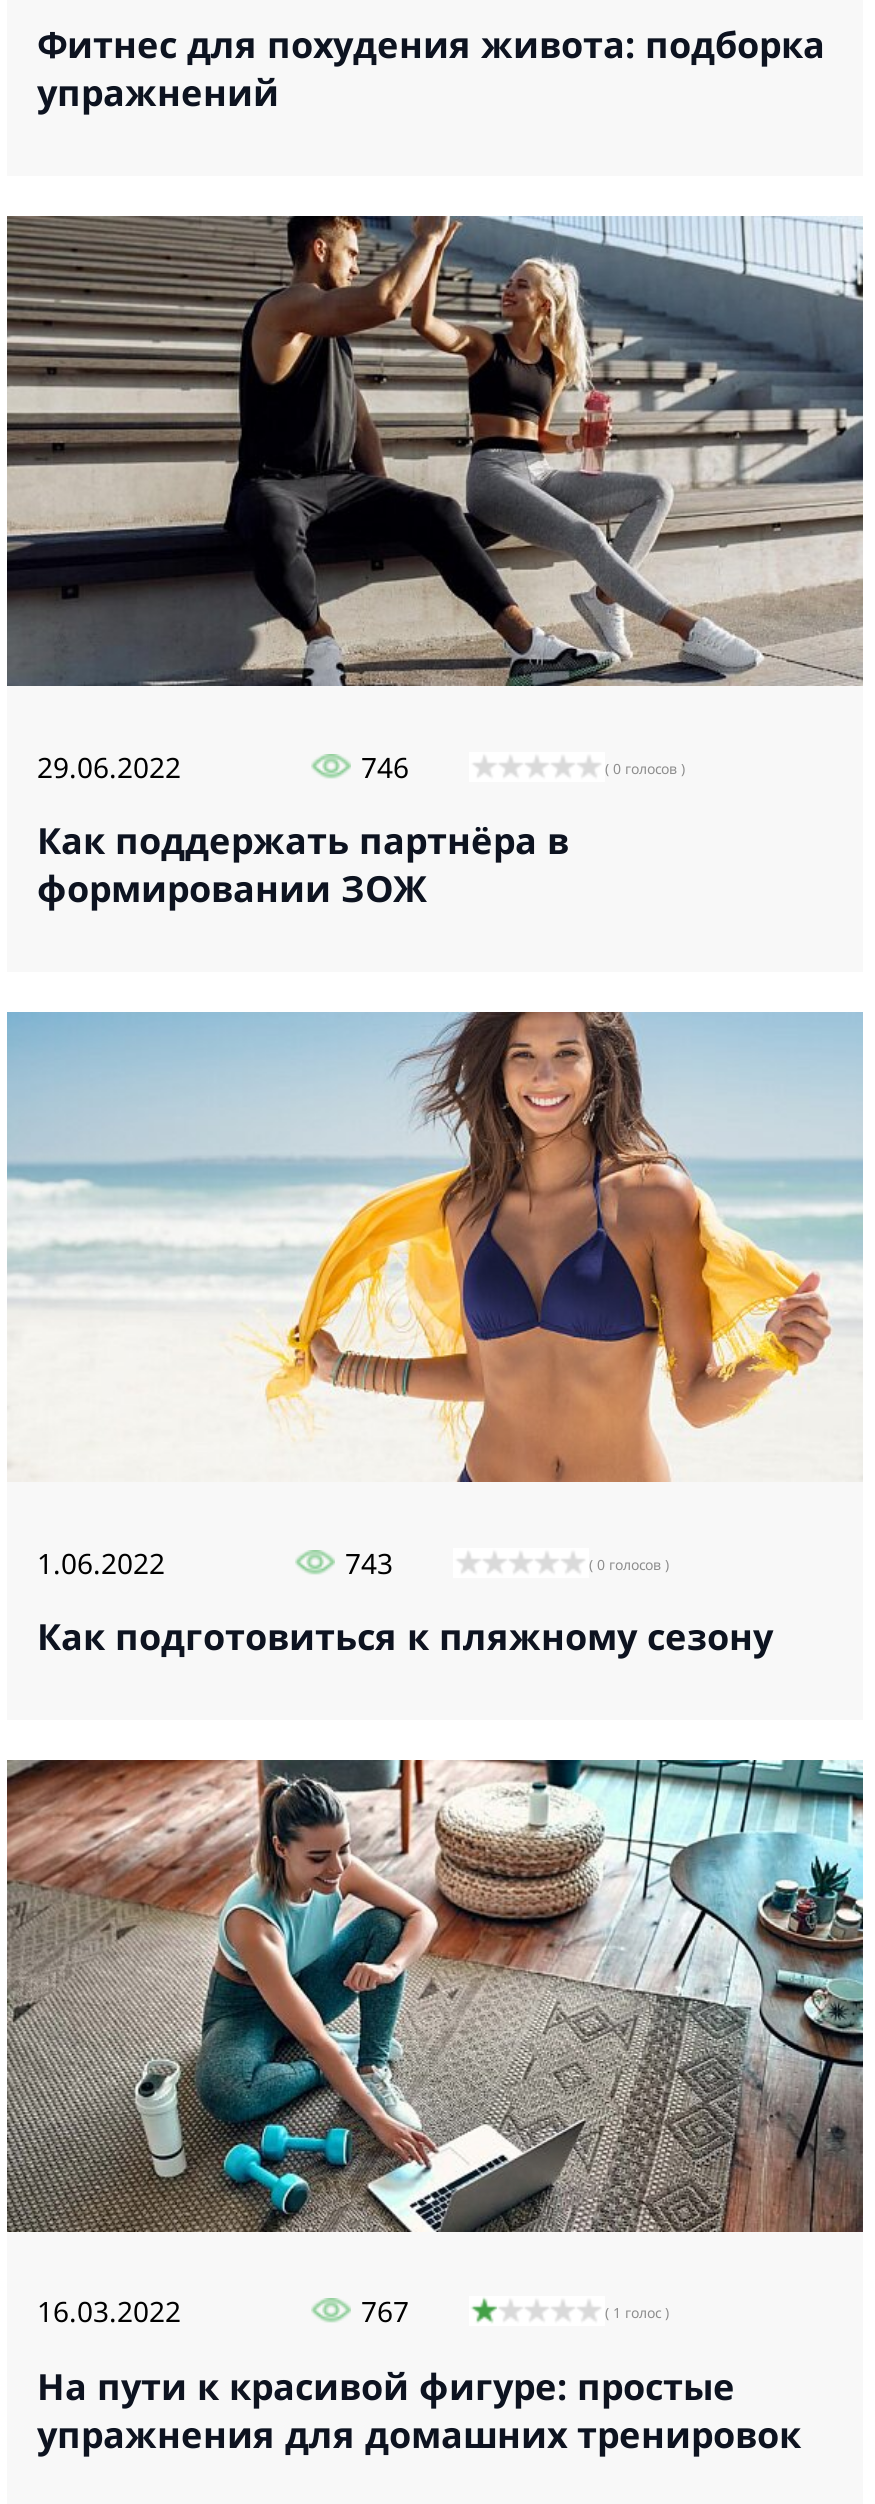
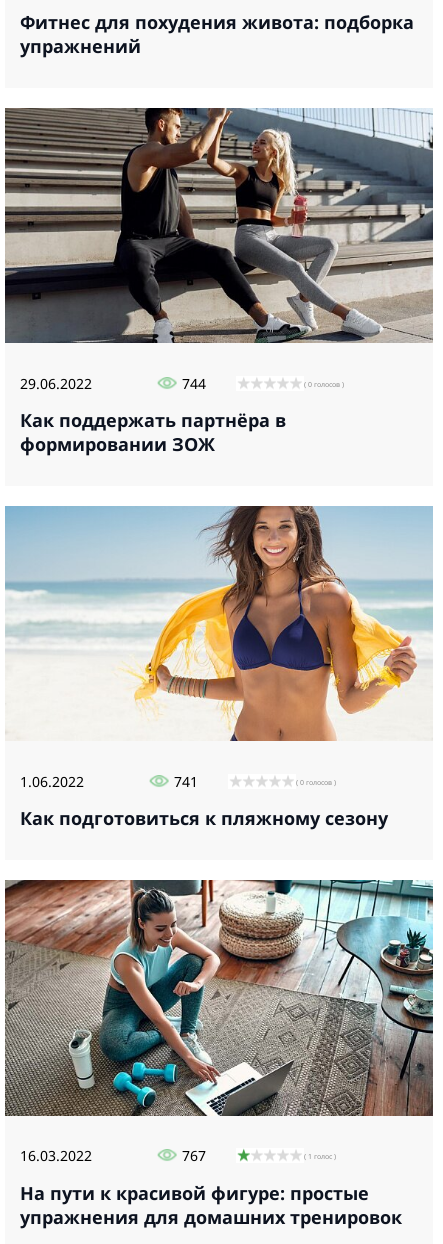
- 746
+ 744

- 743
+ 741
